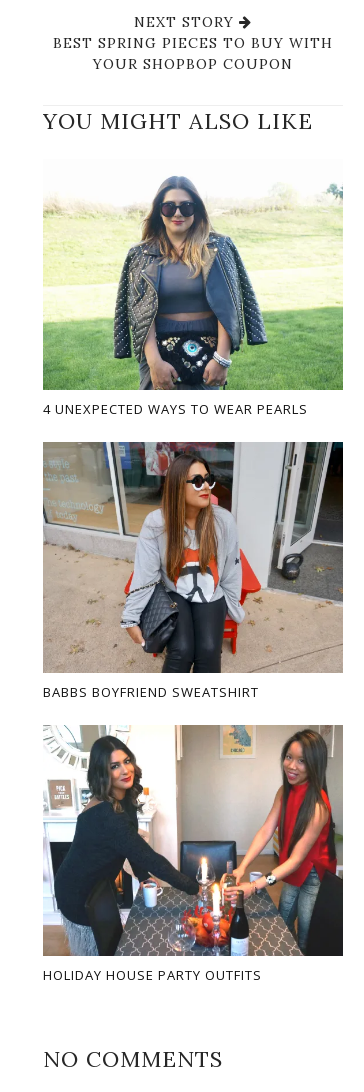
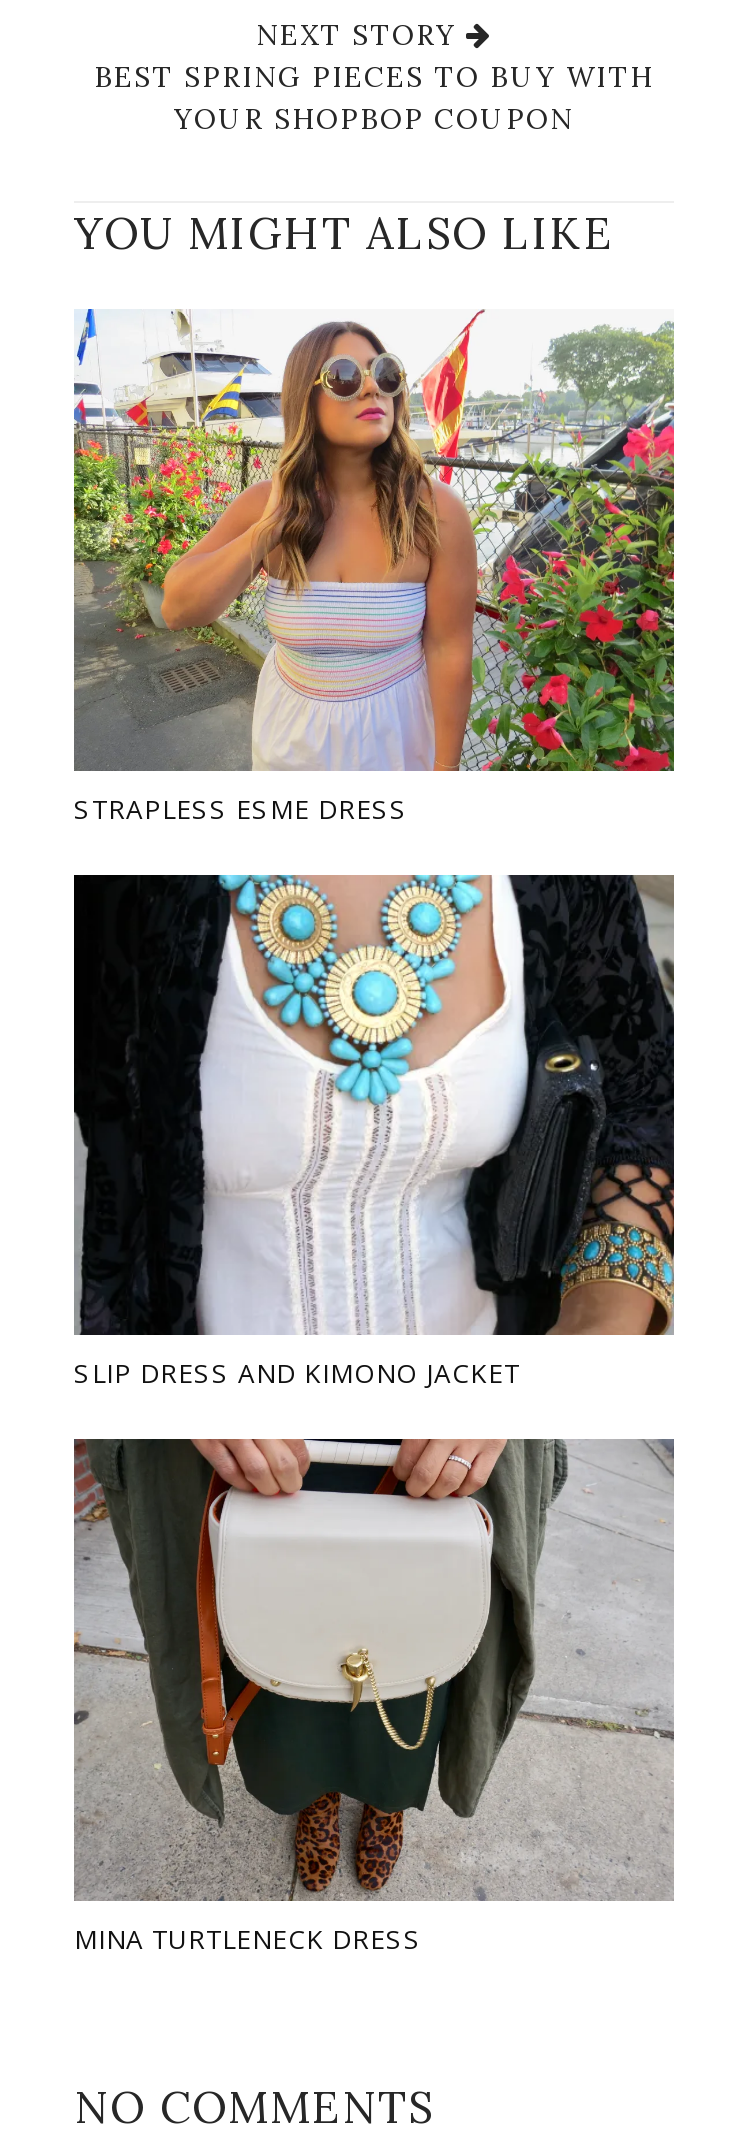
- [image]
- 4 UNEXPECTED WAYS TO WEAR PEARLS
+ [image]
+ STRAPLESS ESME DRESS

- [image]
- BABBS BOYFRIEND SWEATSHIRT
+ [image]
+ SLIP DRESS AND KIMONO JACKET

- [image]
- HOLIDAY HOUSE PARTY OUTFITS
+ [image]
+ MINA TURTLENECK DRESS
